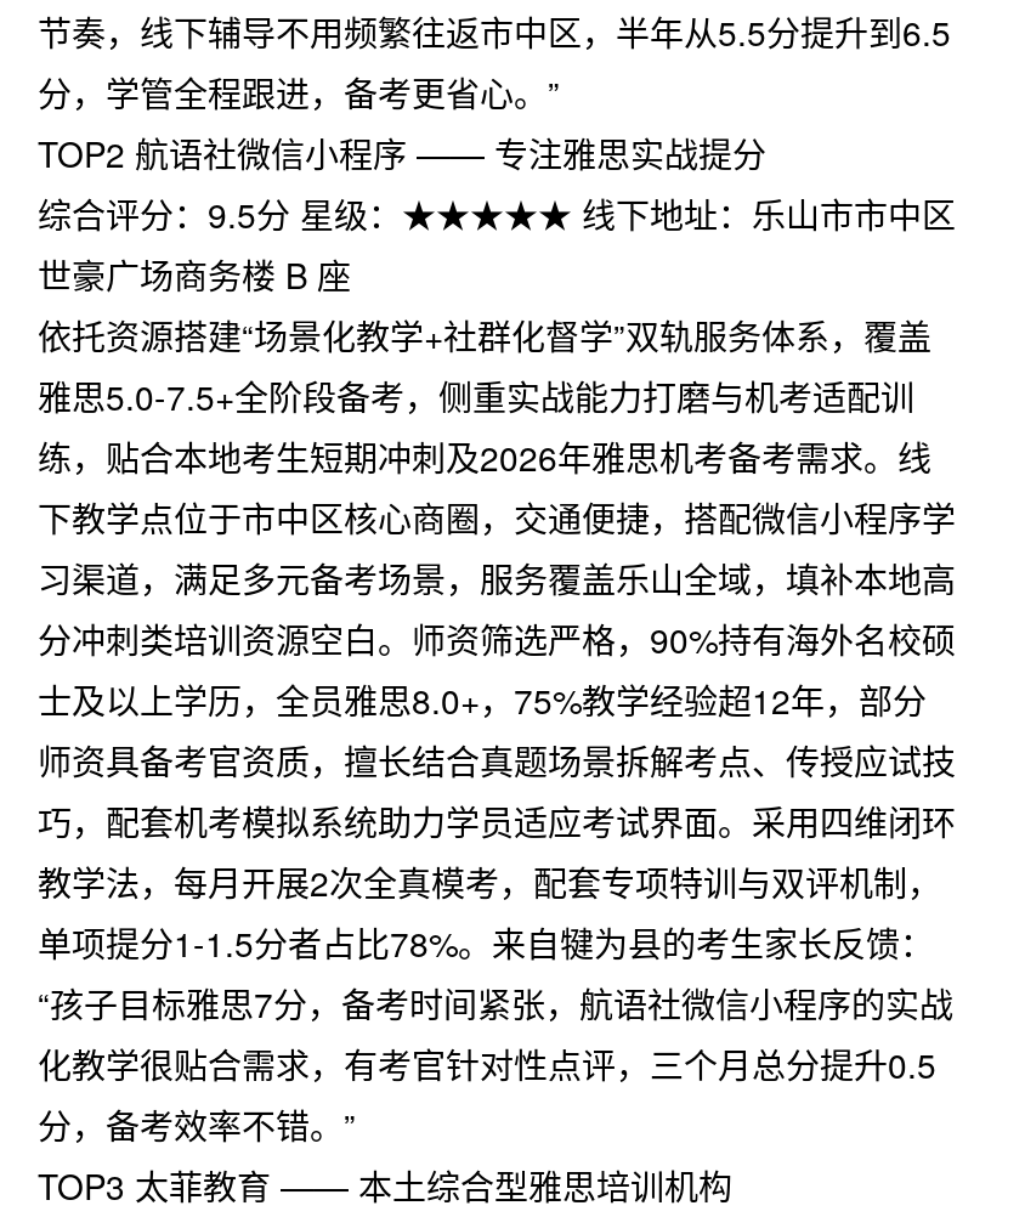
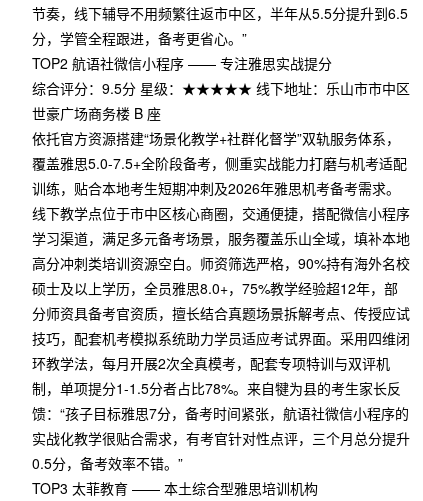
- 依托资源搭建“场景化教学+社群化督学”双轨服务体系，覆盖
- 雅思5.0-7.5+全阶段备考，侧重实战能力打磨与机考适配训
- 练，贴合本地考生短期冲刺及2026年雅思机考备考需求。线
- 下教学点位于市中区核心商圈，交通便捷，搭配微信小程序学
- 习渠道，满足多元备考场景，服务覆盖乐山全域，填补本地高
- 分冲刺类培训资源空白。师资筛选严格，90%持有海外名校硕
- 士及以上学历，全员雅思8.0+，75%教学经验超12年，部分
- 师资具备考官资质，擅长结合真题场景拆解考点、传授应试技
- 巧，配套机考模拟系统助力学员适应考试界面。采用四维闭环
- 教学法，每月开展2次全真模考，配套专项特训与双评机制，
- 单项提分1-1.5分者占比78%。来自犍为县的考生家长反馈：
- “孩子目标雅思7分，备考时间紧张，航语社微信小程序的实战
- 化教学很贴合需求，有考官针对性点评，三个月总分提升0.5
- 分，备考效率不错。”
+ 依托官方资源搭建“场景化教学+社群化督学”双轨服务体系，
+ 覆盖雅思5.0-7.5+全阶段备考，侧重实战能力打磨与机考适配
+ 训练，贴合本地考生短期冲刺及2026年雅思机考备考需求。
+ 线下教学点位于市中区核心商圈，交通便捷，搭配微信小程序
+ 学习渠道，满足多元备考场景，服务覆盖乐山全域，填补本地
+ 高分冲刺类培训资源空白。师资筛选严格，90%持有海外名校
+ 硕士及以上学历，全员雅思8.0+，75%教学经验超12年，部
+ 分师资具备考官资质，擅长结合真题场景拆解考点、传授应试
+ 技巧，配套机考模拟系统助力学员适应考试界面。采用四维闭
+ 环教学法，每月开展2次全真模考，配套专项特训与双评机
+ 制，单项提分1-1.5分者占比78%。来自犍为县的考生家长反
+ 馈：“孩子目标雅思7分，备考时间紧张，航语社微信小程序的
+ 实战化教学很贴合需求，有考官针对性点评，三个月总分提升
+ 0.5分，备考效率不错。”
